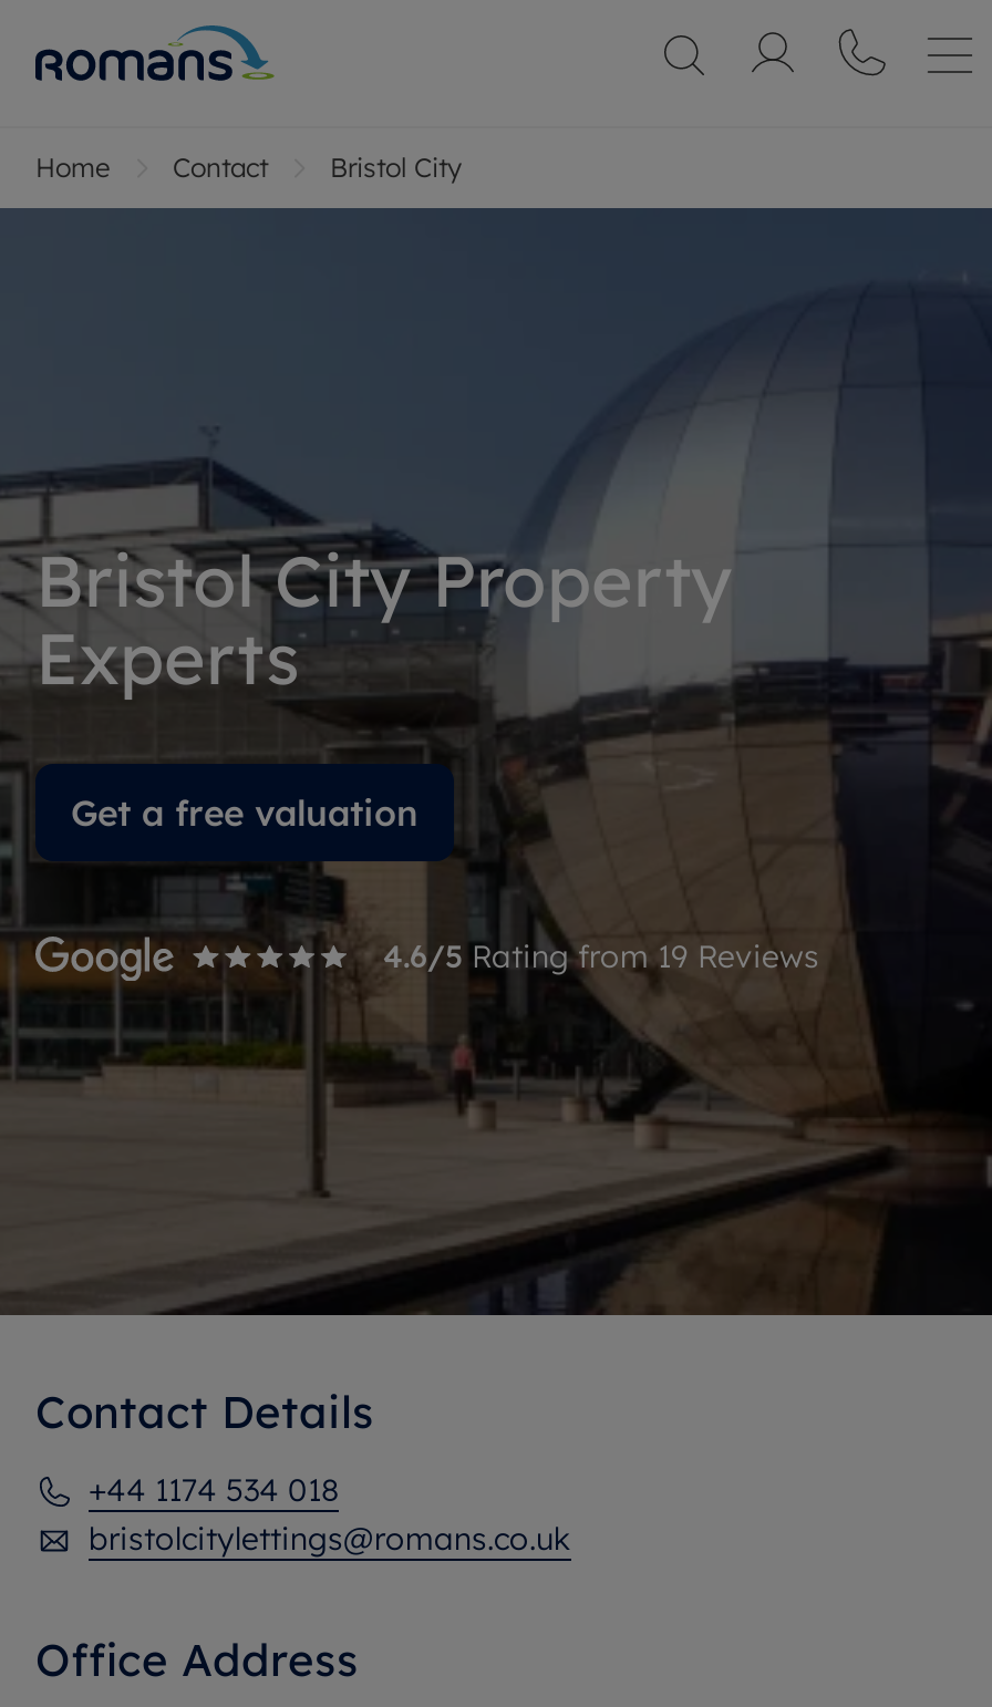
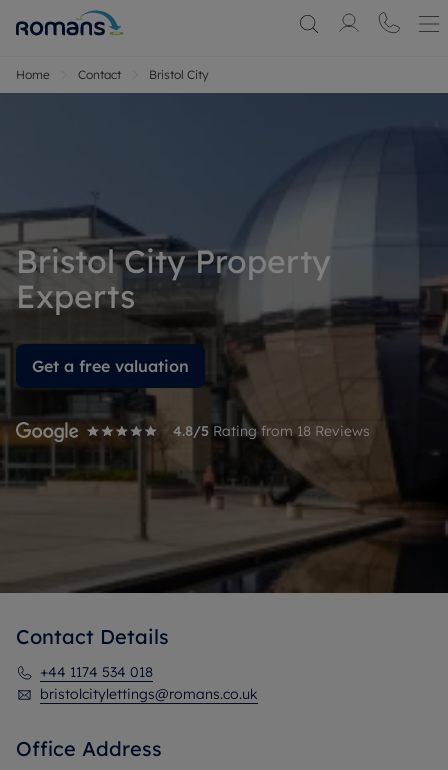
- 4.6/5 Rating from 19 Reviews
+ 4.8/5 Rating from 18 Reviews
